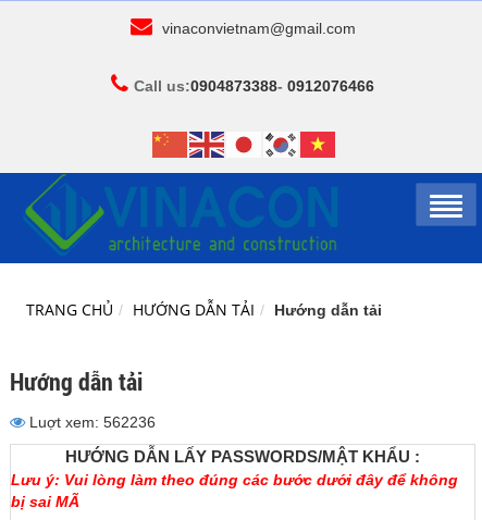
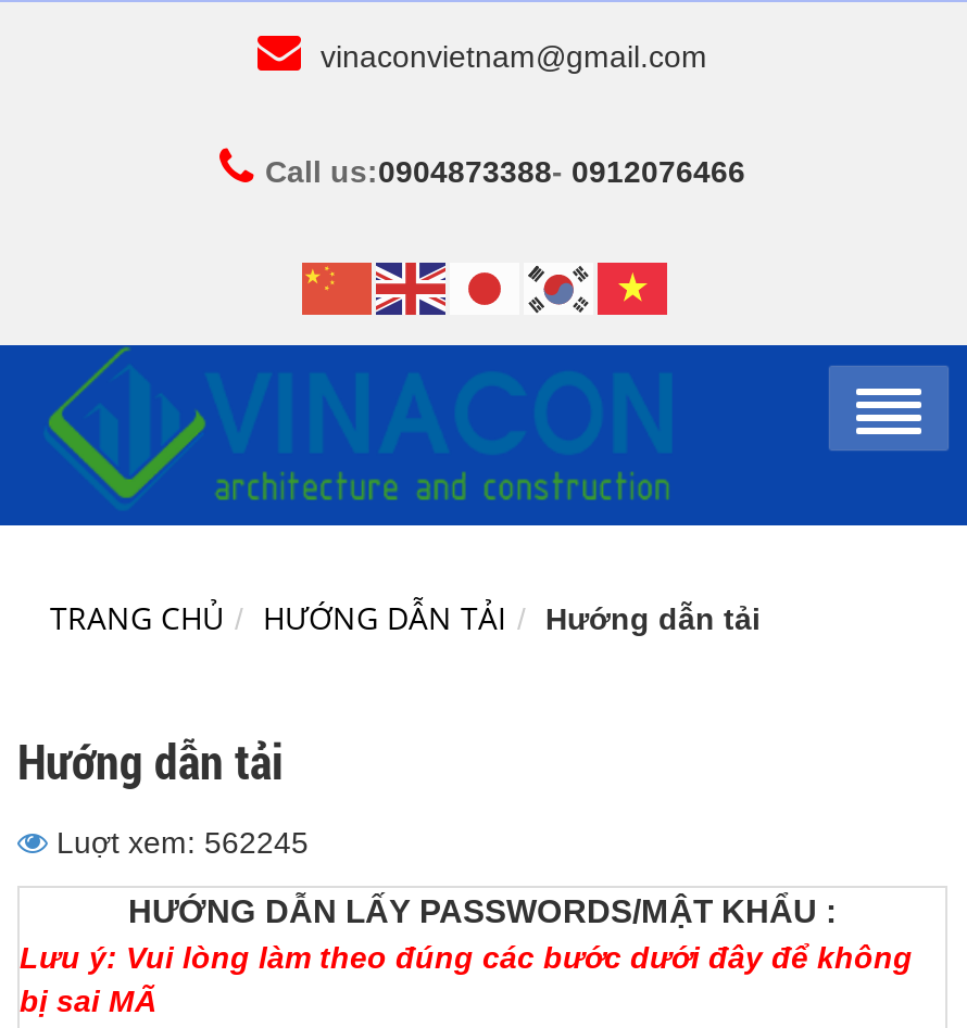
- Luợt xem: 562236
+ Luợt xem: 562245
